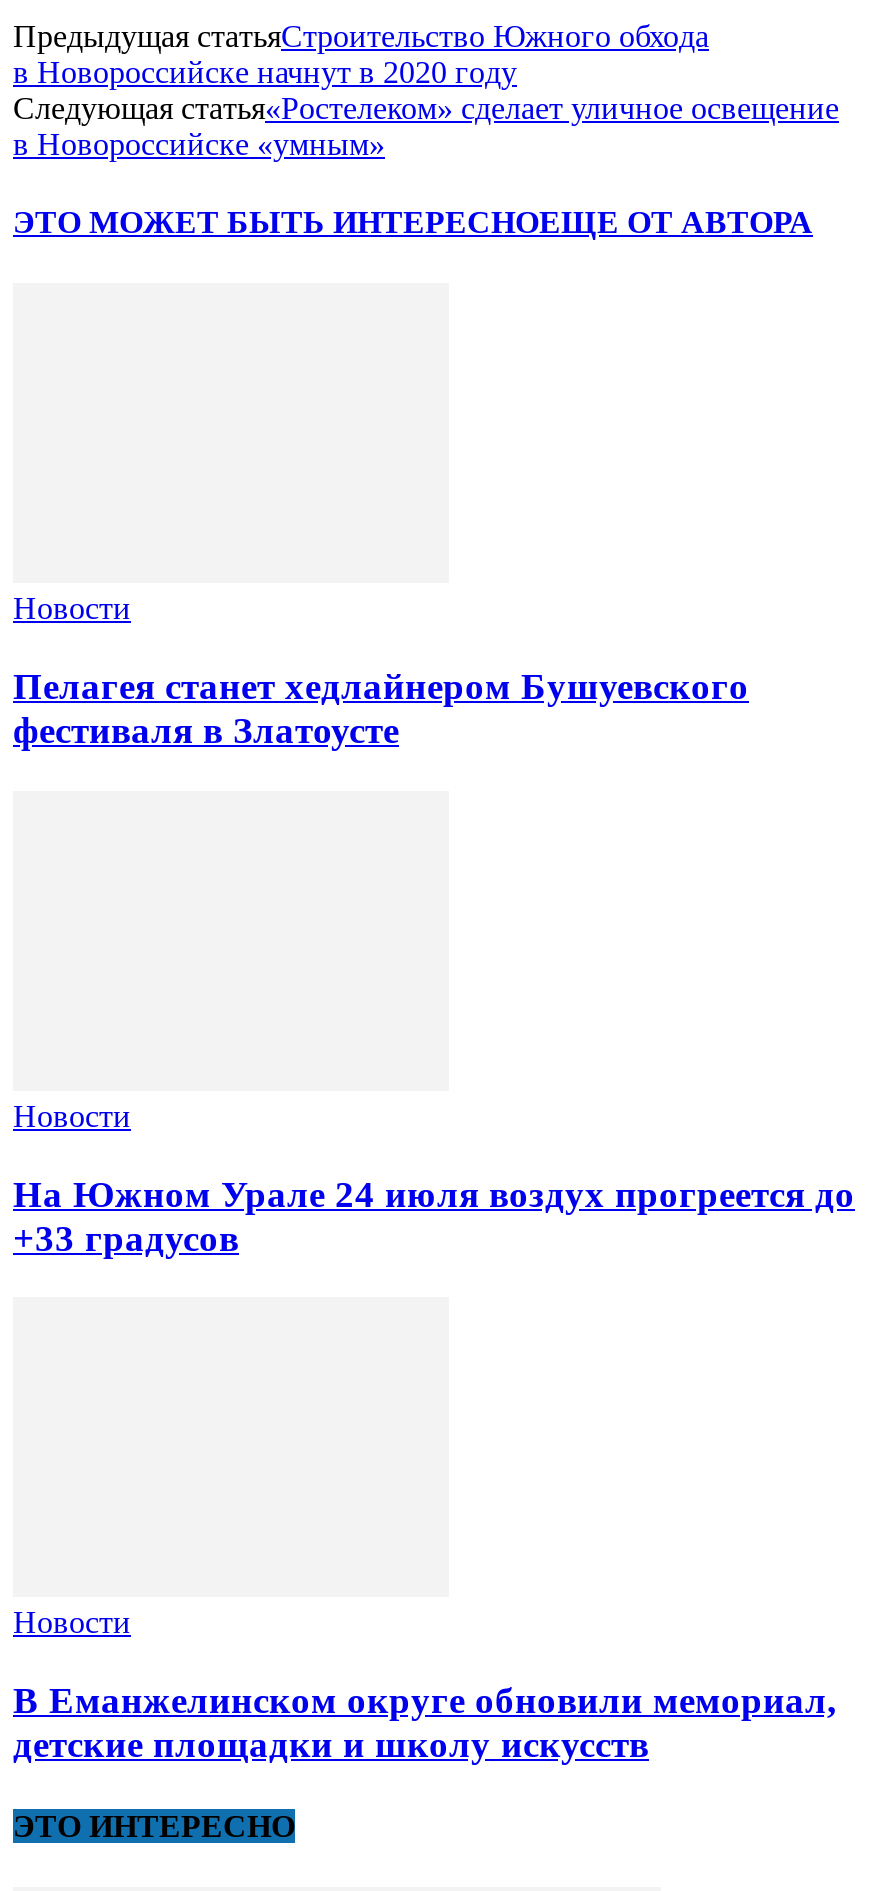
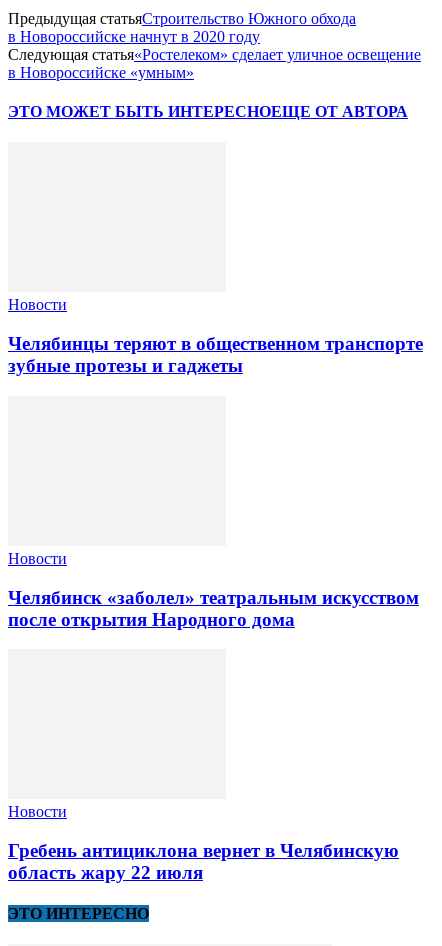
- Пелагея станет хедлайнером Бушуевского
- фестиваля в Златоусте
+ Челябинцы теряют в общественном транспорте
+ зубные протезы и гаджеты

- На Южном Урале 24 июля воздух прогреется до
- +33 градусов
+ Челябинск «заболел» театральным искусством
+ после открытия Народного дома

- В Еманжелинском округе обновили мемориал,
- детские площадки и школу искусств
+ Гребень антициклона вернет в Челябинскую
+ область жару 22 июля
